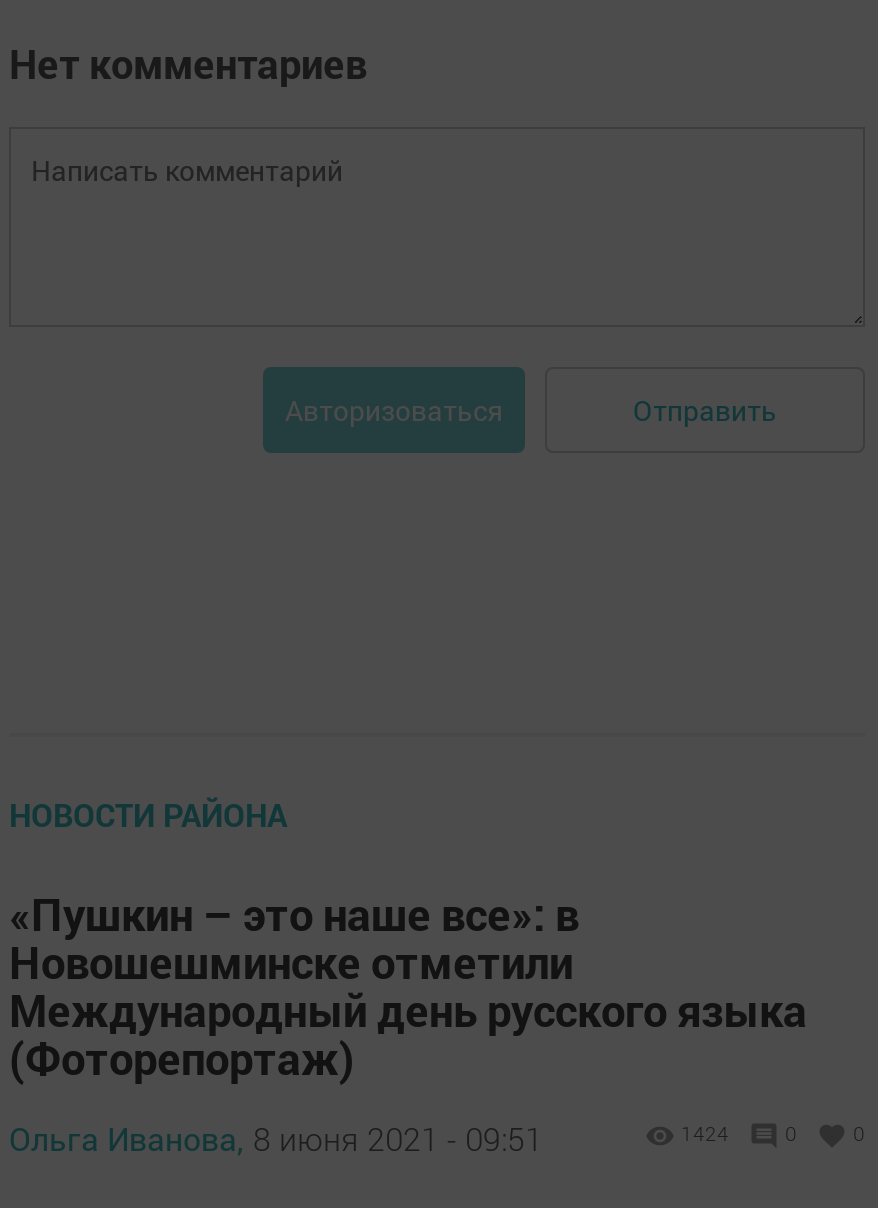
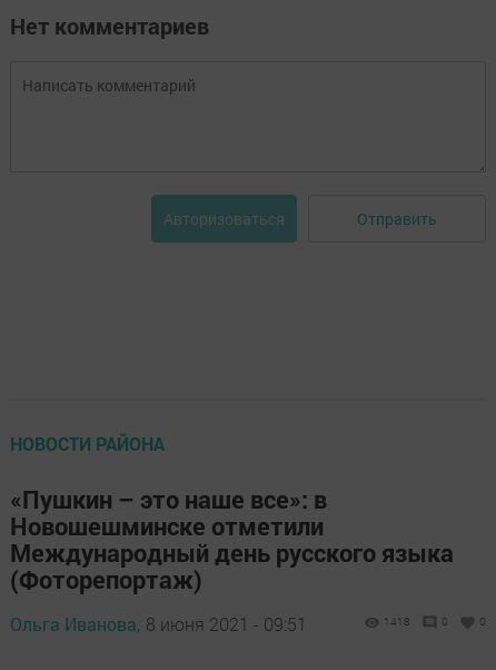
- 1424
+ 1418
